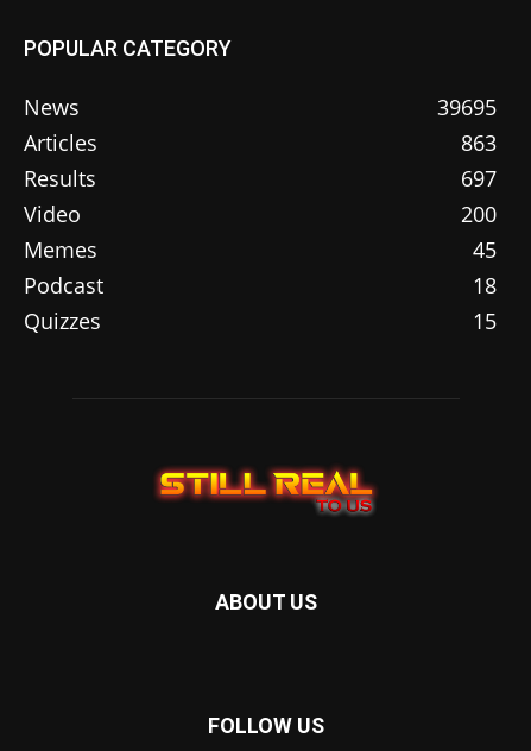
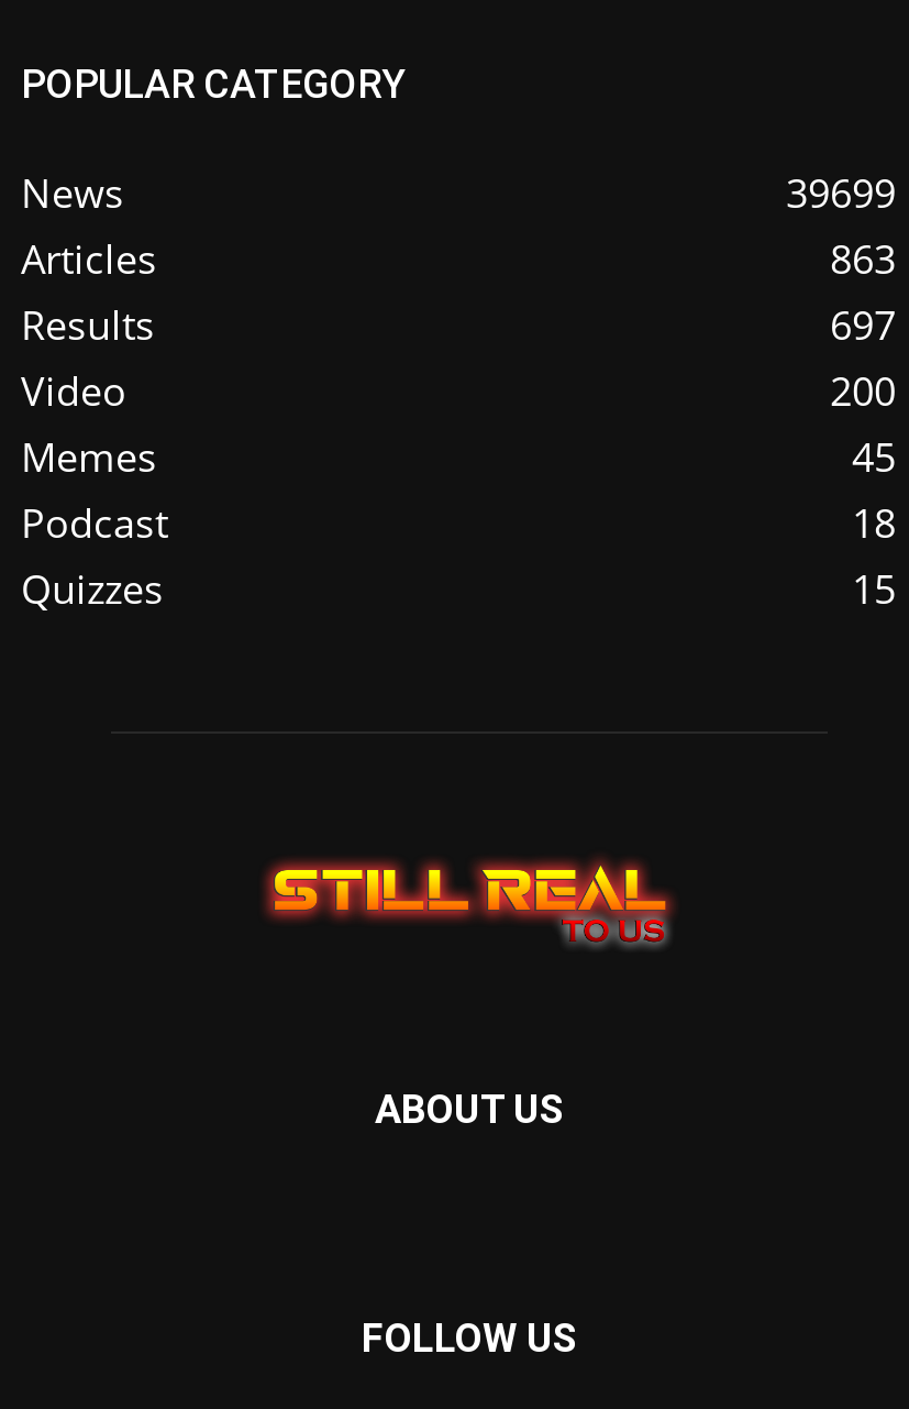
- 39695
+ 39699
